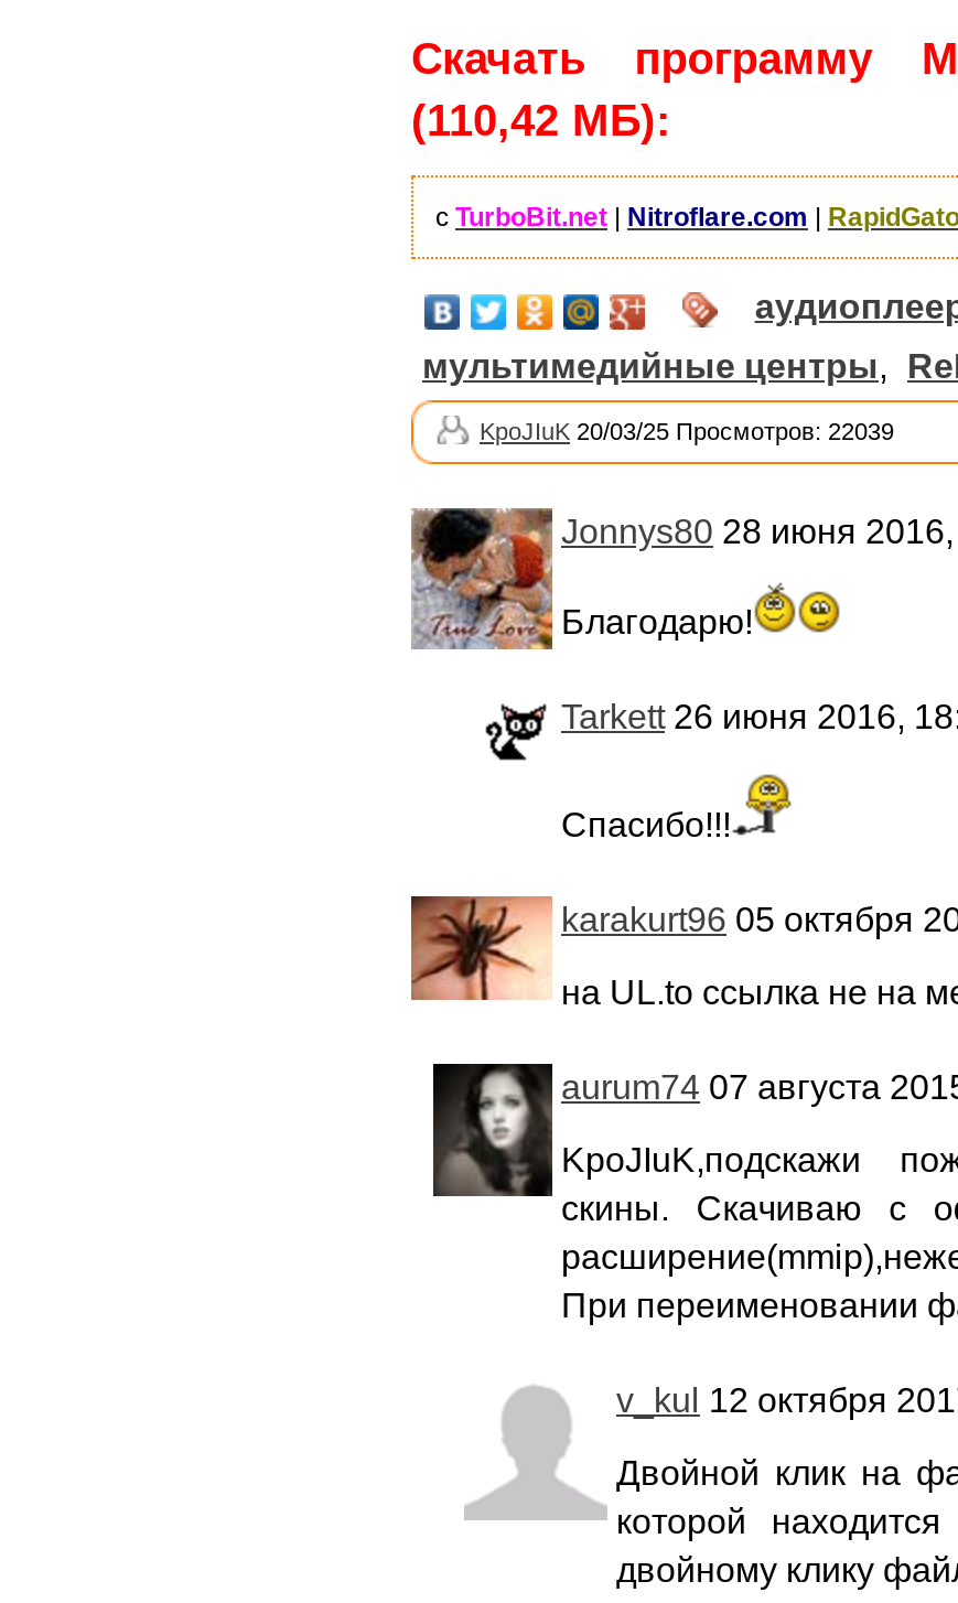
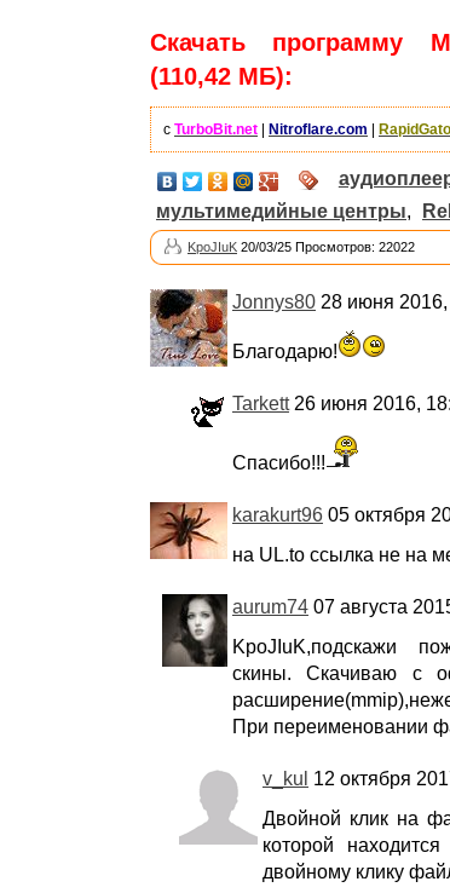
- KpoJIuK 20/03/25 Просмотров: 22039
+ KpoJIuK 20/03/25 Просмотров: 22022
